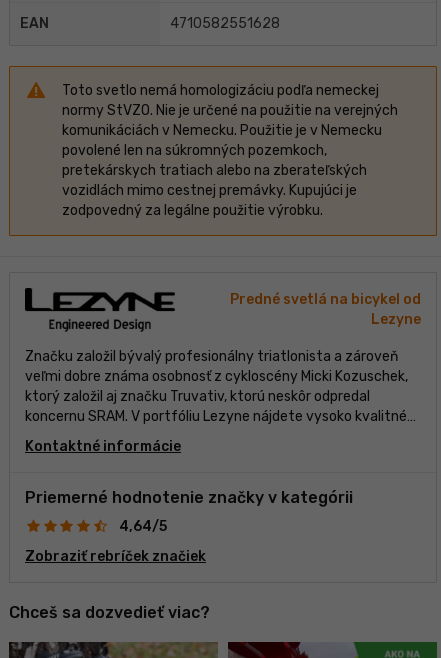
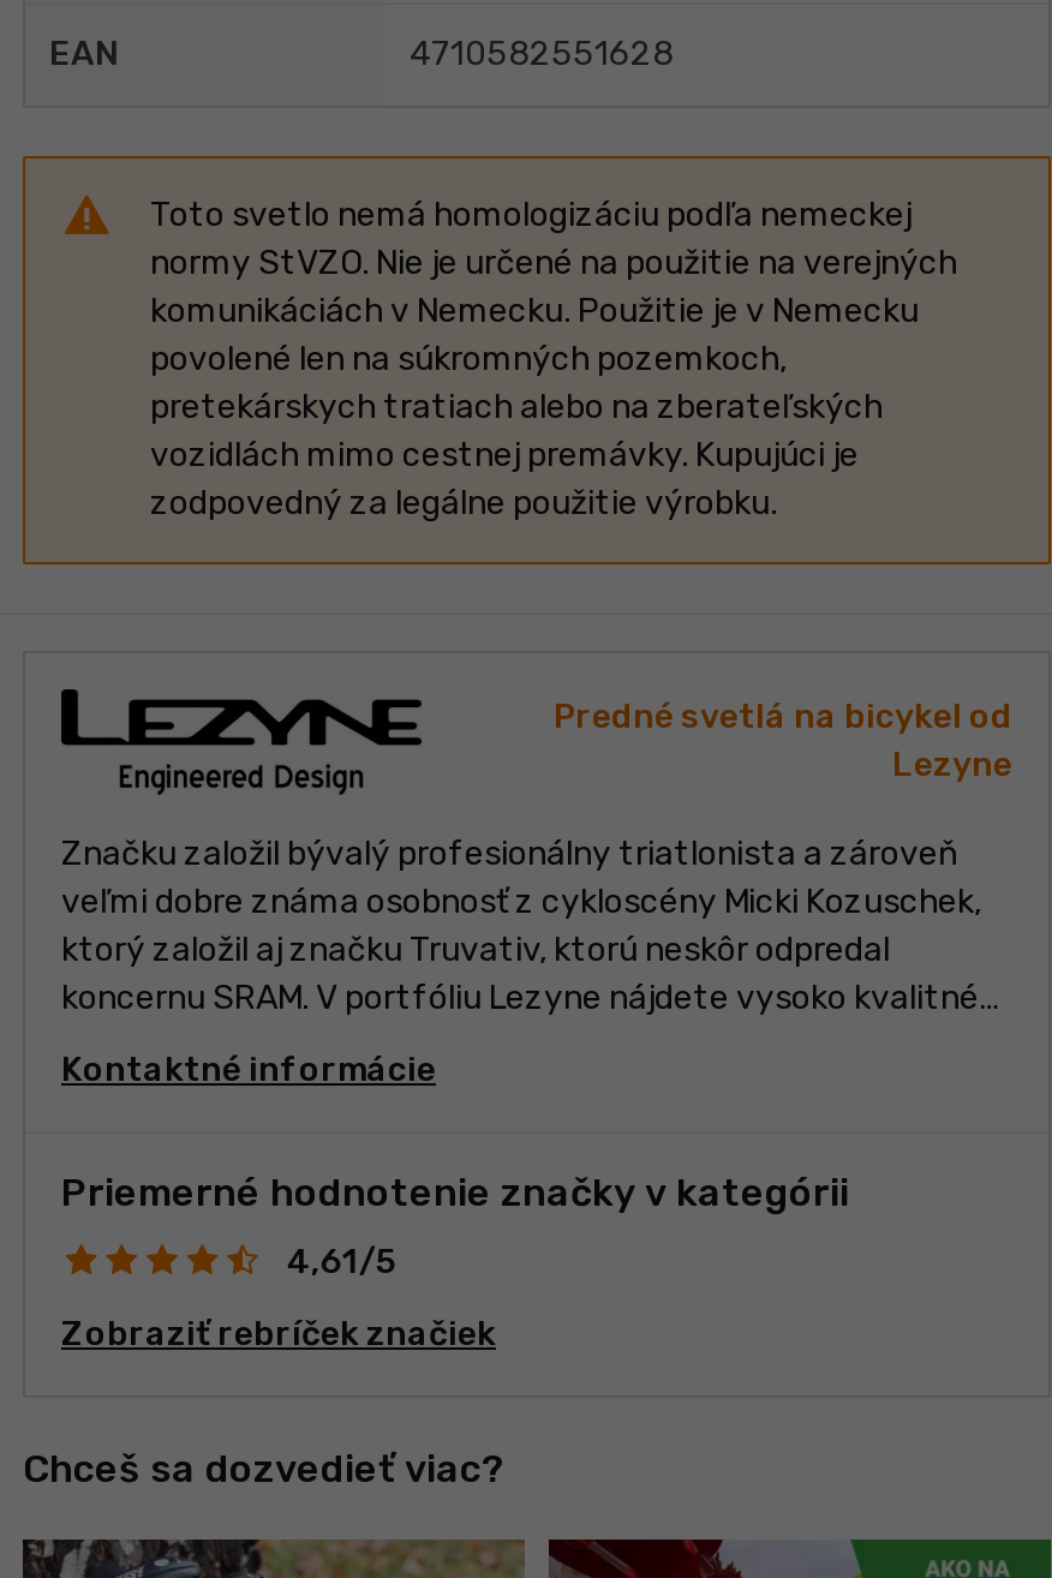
- 4,64/5
+ 4,61/5
